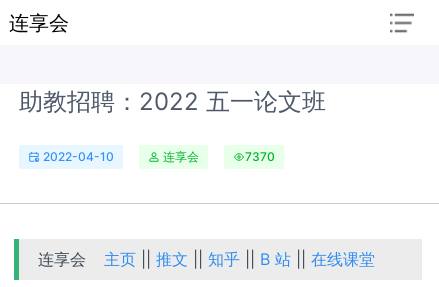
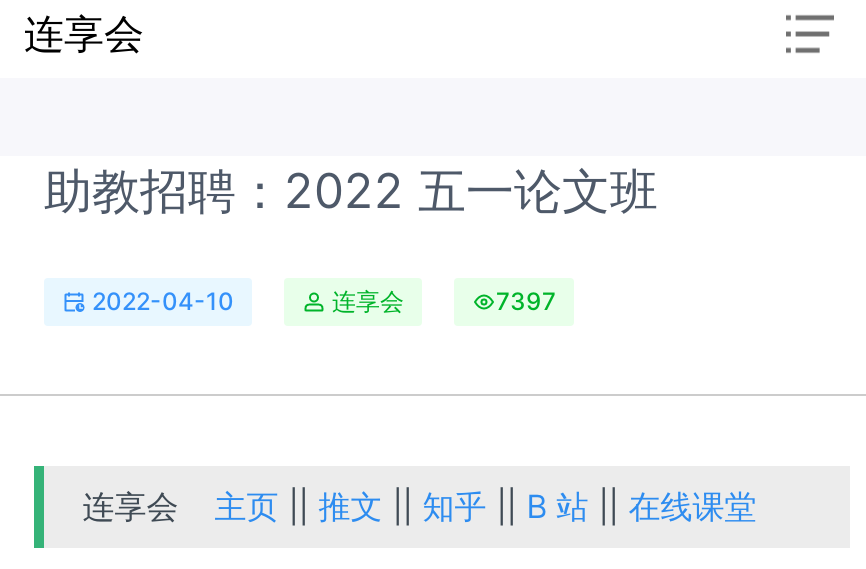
- 7370
+ 7397
